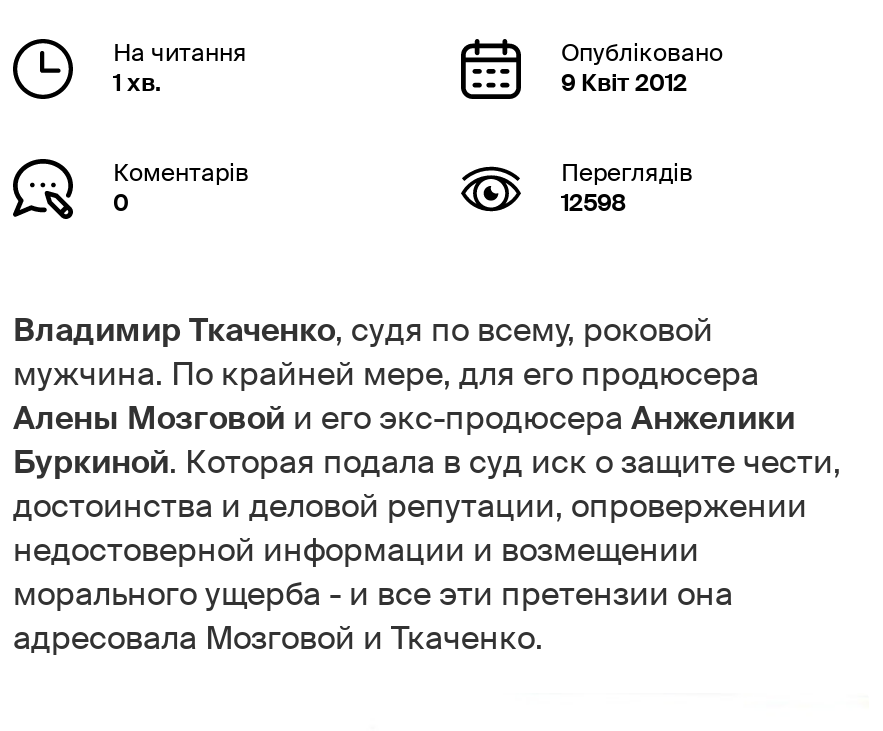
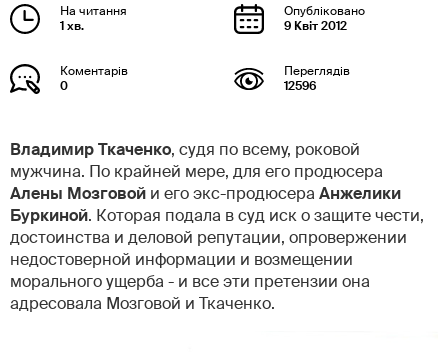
- 12598
+ 12596
